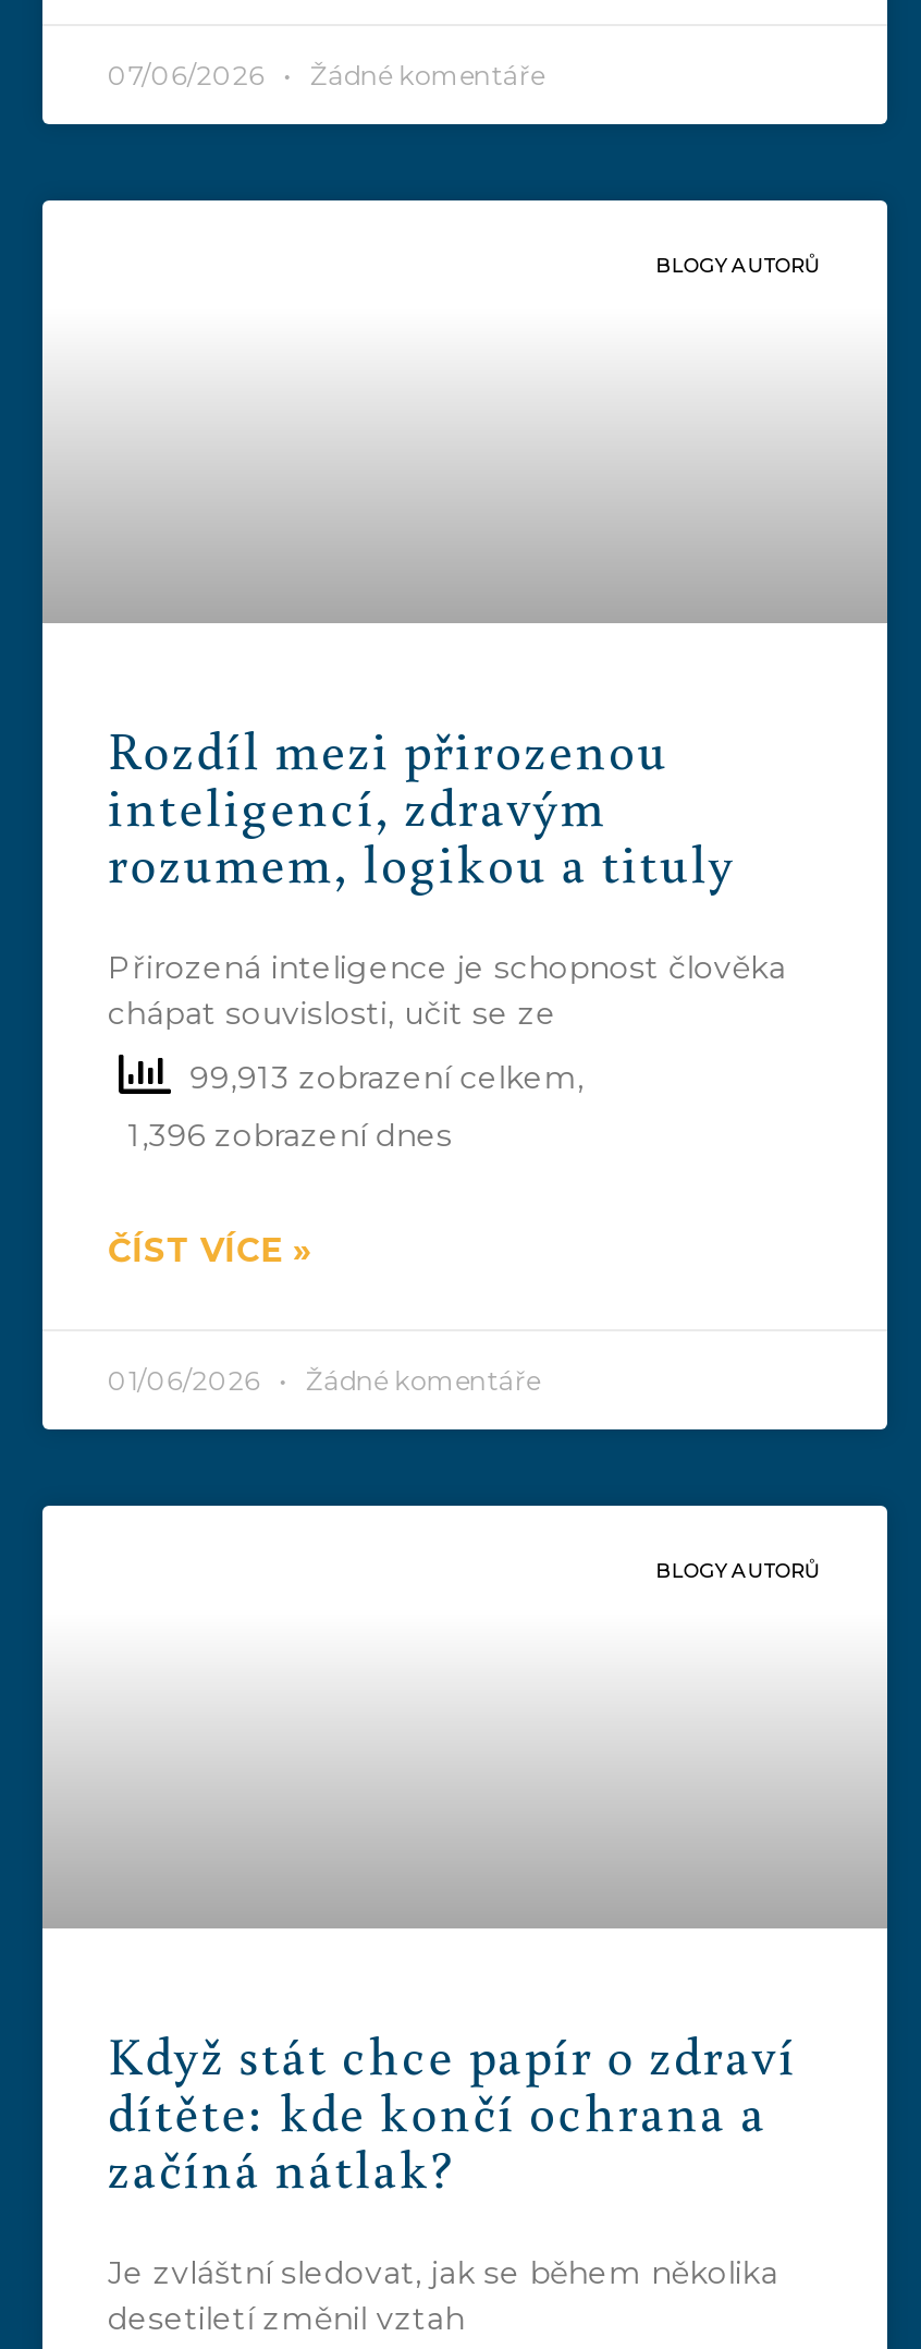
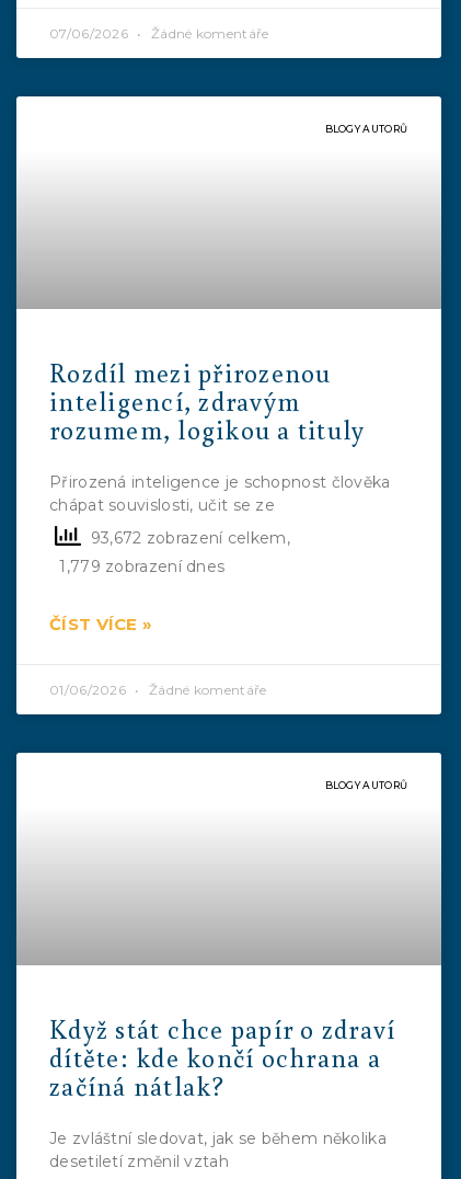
- 99,913 zobrazení celkem,
+ 93,672 zobrazení celkem,

- 1,396 zobrazení dnes
+ 1,779 zobrazení dnes
